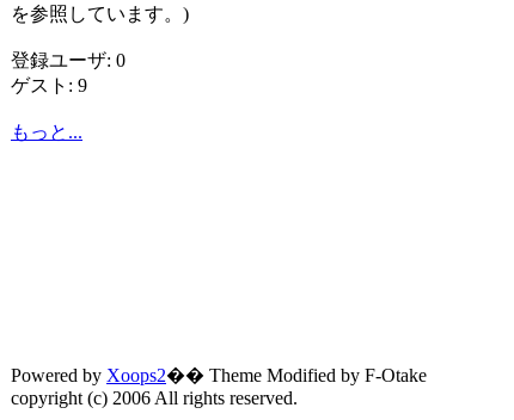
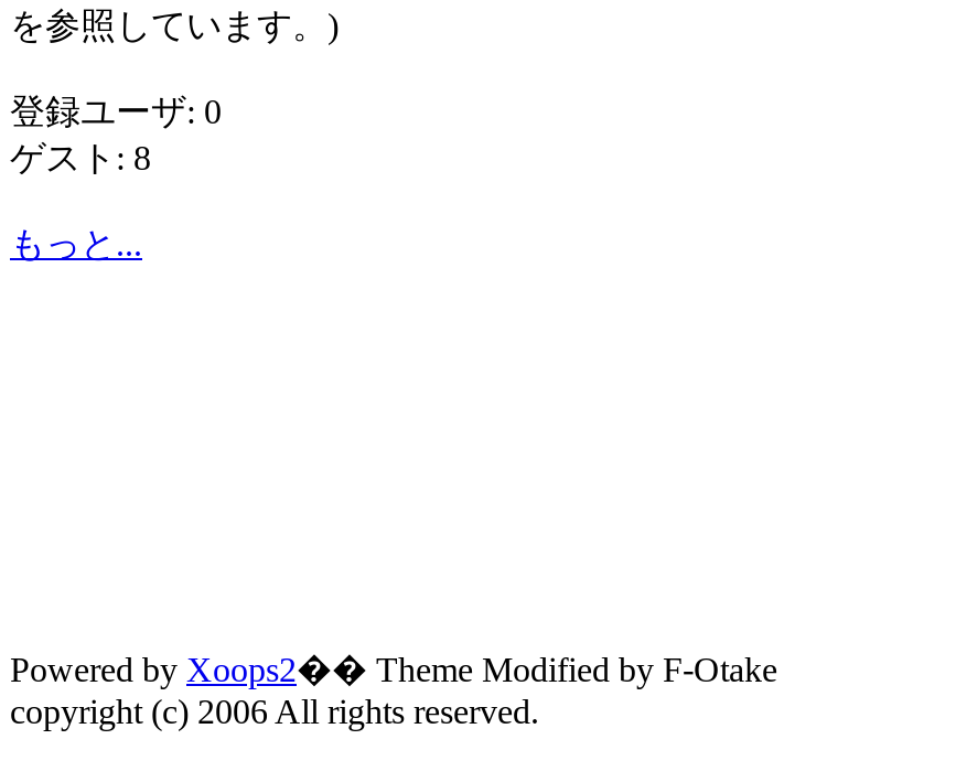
- ゲスト: 9
+ ゲスト: 8
